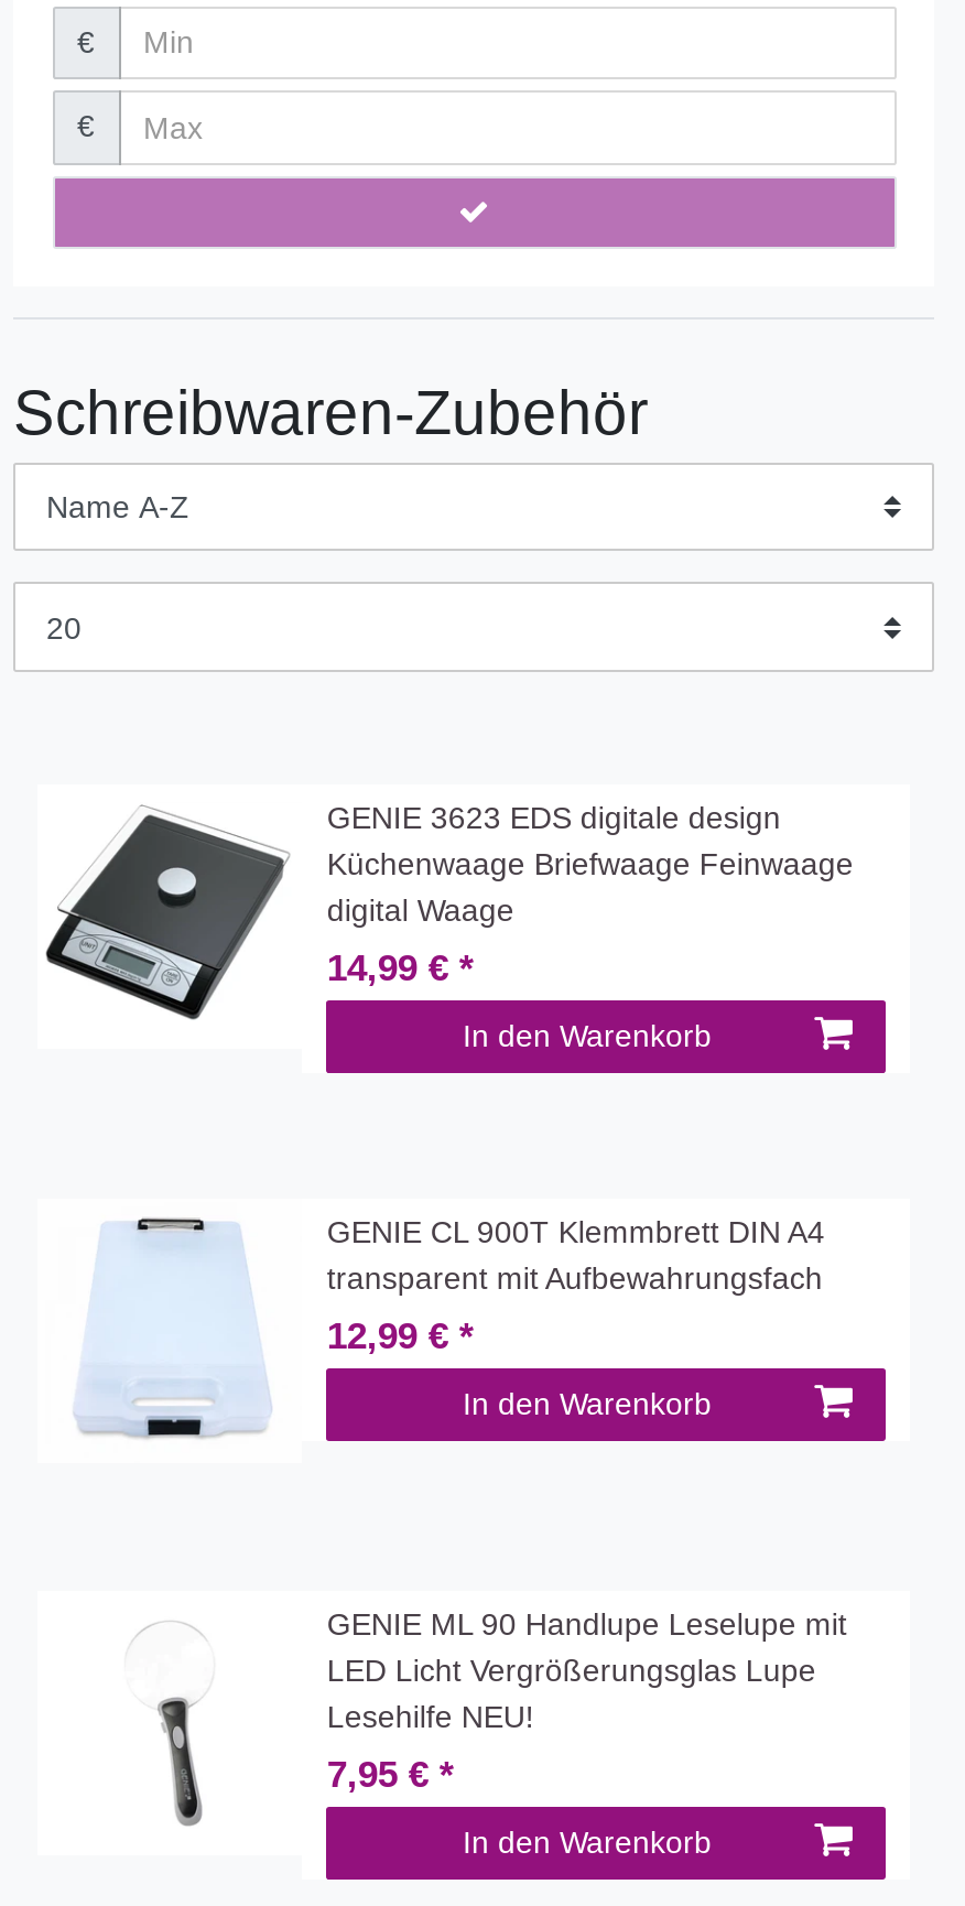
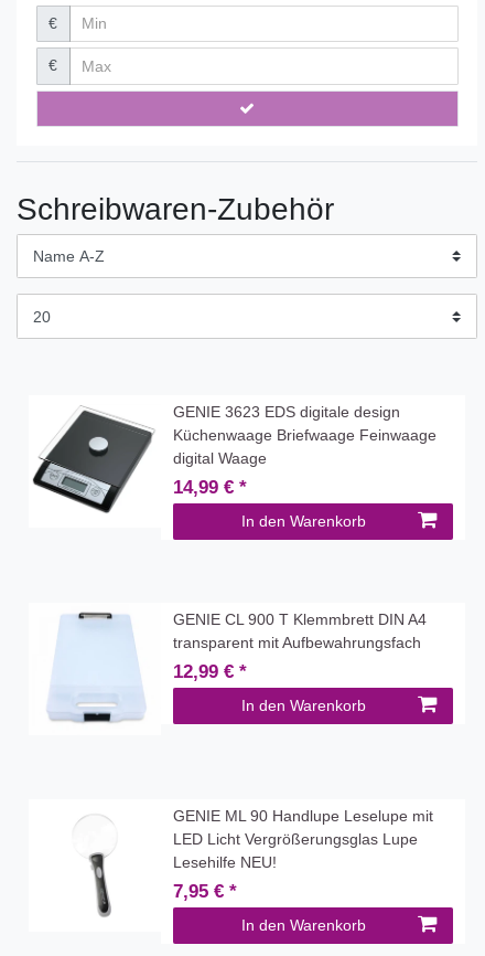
- GENIE CL 900T Klemmbrett DIN A4
+ GENIE CL 900 T Klemmbrett DIN A4
